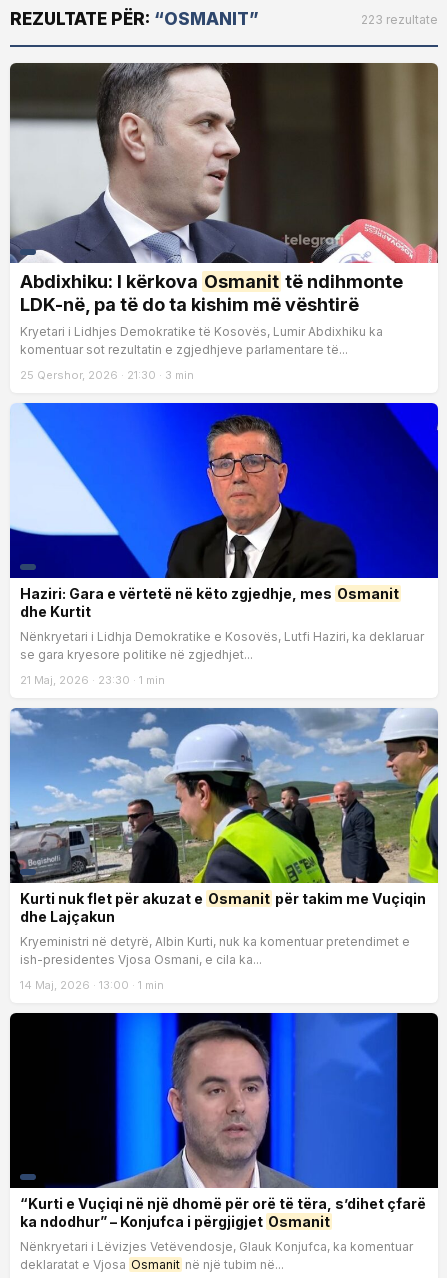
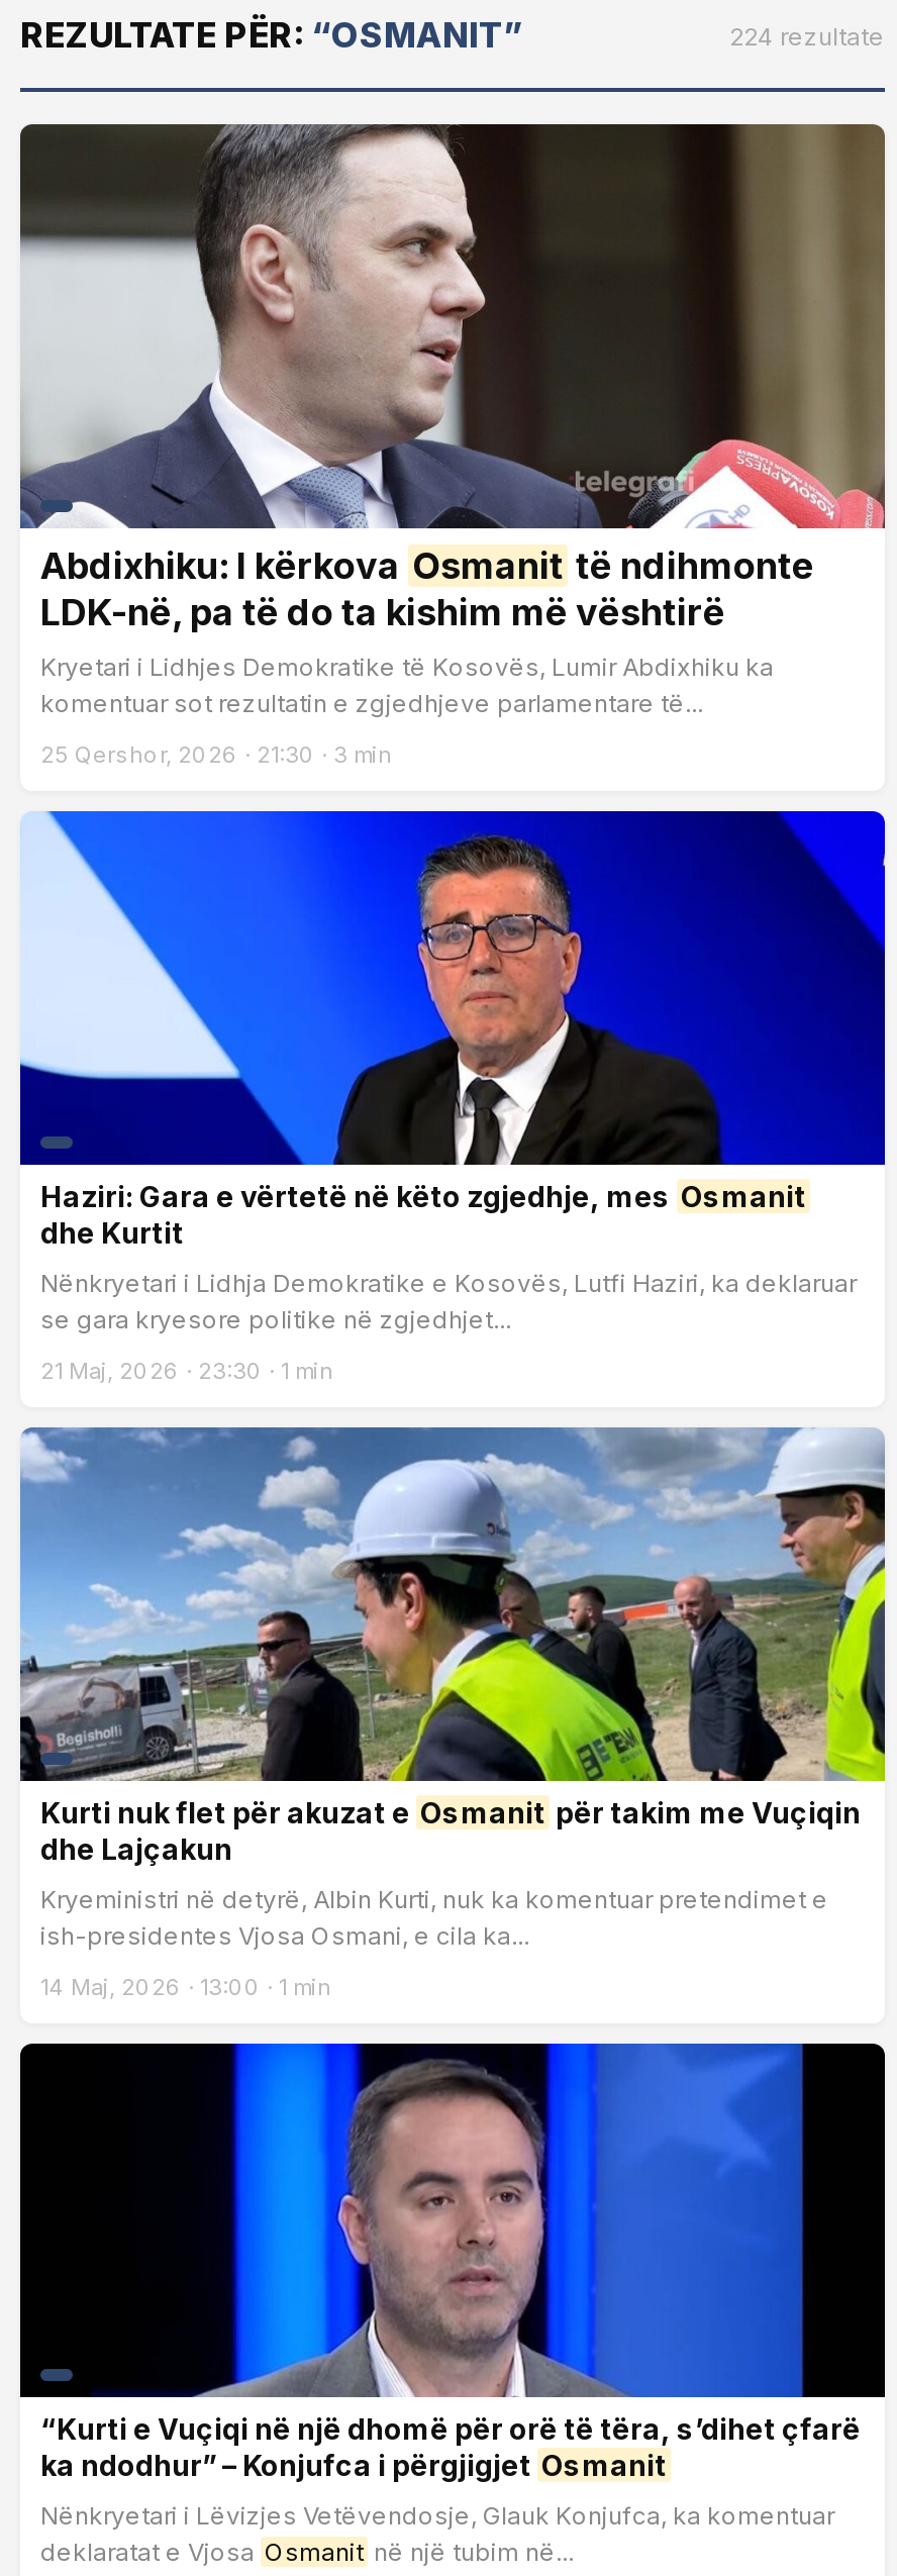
- 223 rezultate
+ 224 rezultate
